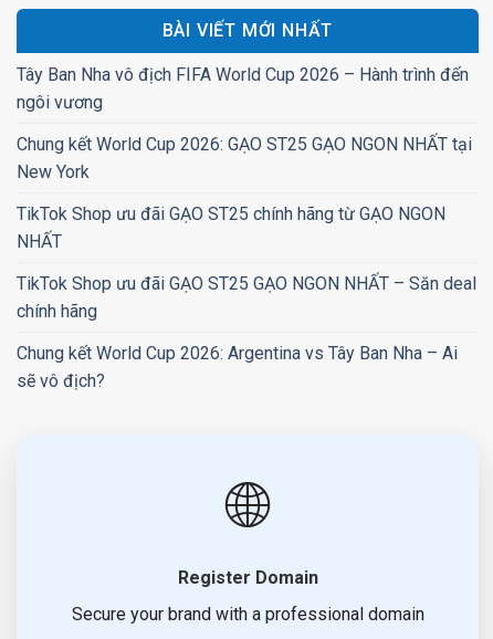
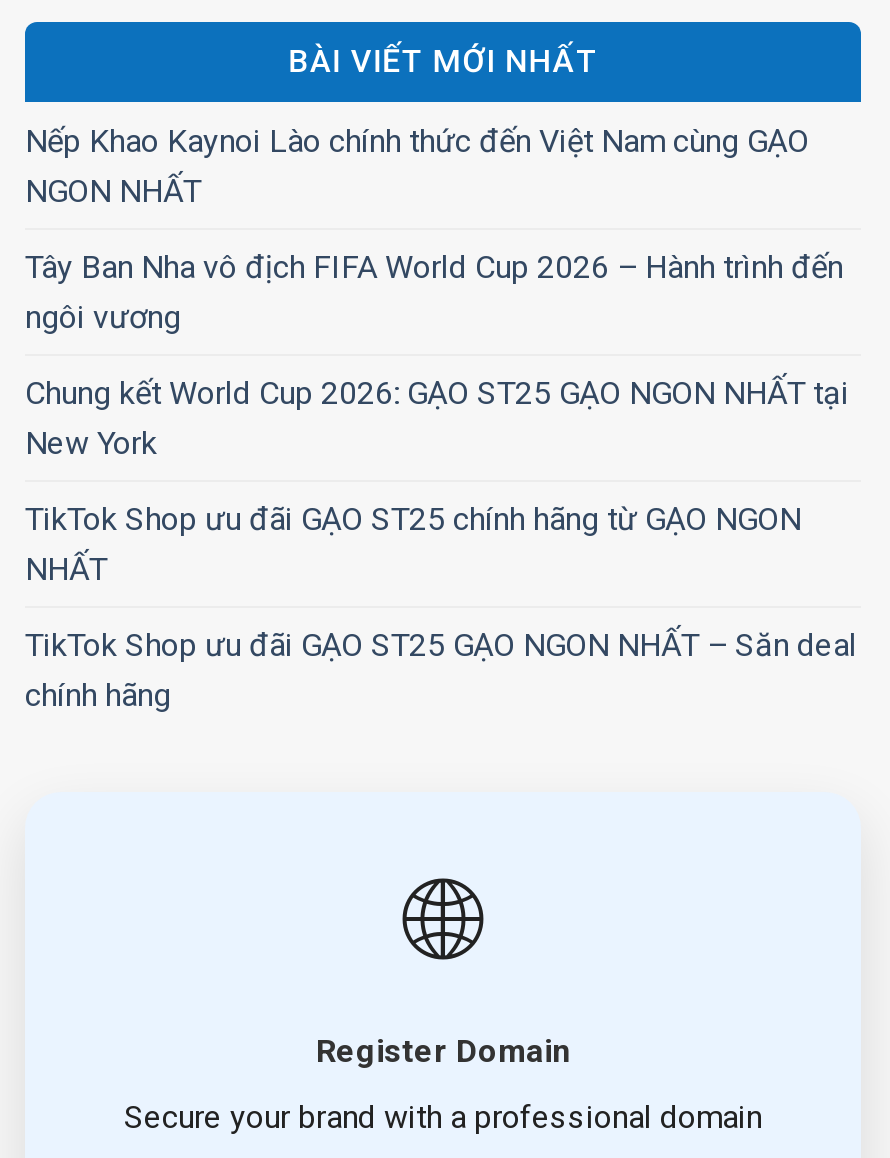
+ Nếp Khao Kaynoi Lào chính thức đến Việt Nam cùng GẠO
+ NGON NHẤT

moved down: Tây Ban Nha vô địch FIFA World Cup 2026 – Hành trình đến | ngôi vương | Chung kết World Cup 2026: GẠO ST25 GẠO NGON NHẤT tại | New York | TikTok Shop ưu đãi GẠO ST25 chính hãng từ GẠO NGON | NHẤT | TikTok Shop ưu đãi GẠO ST25 GẠO NGON NHẤT – Săn deal | chính hãng

- Chung kết World Cup 2026: Argentina vs Tây Ban Nha – Ai
- sẽ vô địch?
